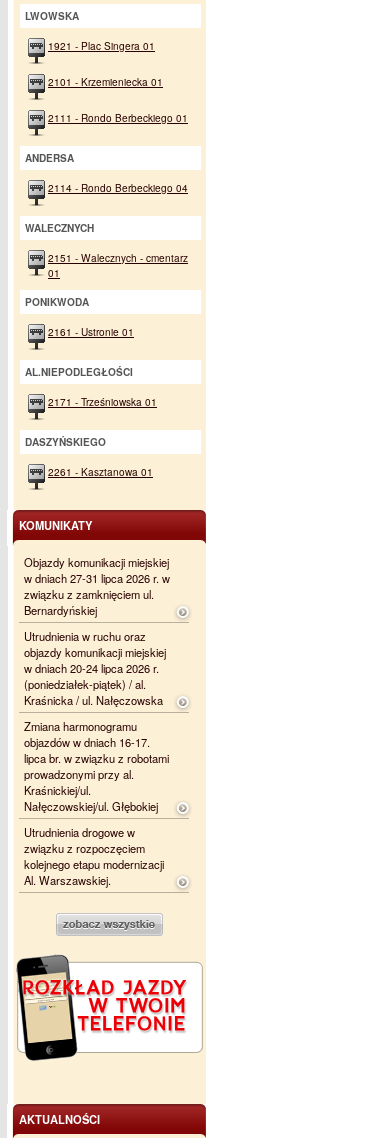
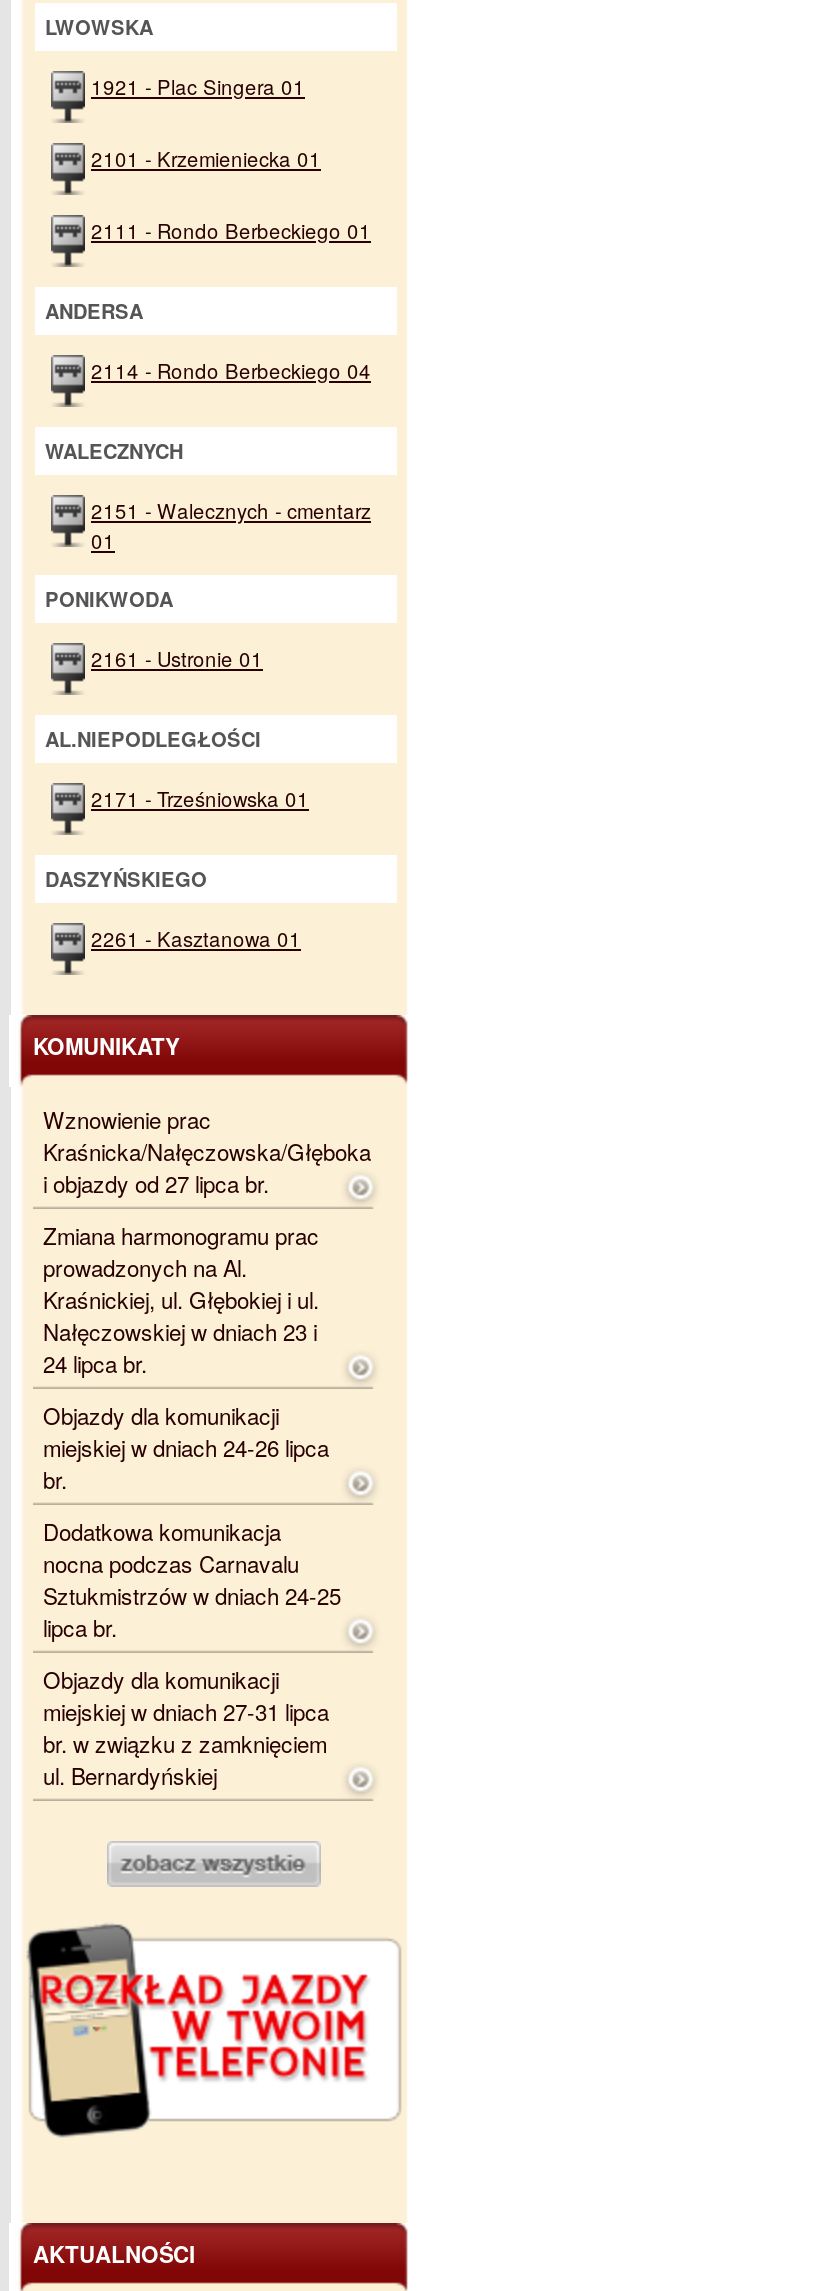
- Objazdy komunikacji miejskiej
- w dniach 27-31 lipca 2026 r. w
- związku z zamknięciem ul.
- Bernardyńskiej
- Utrudnienia w ruchu oraz
- objazdy komunikacji miejskiej
- w dniach 20-24 lipca 2026 r.
- (poniedziałek-piątek) / al.
- Kraśnicka / ul. Nałęczowska
- Zmiana harmonogramu
- objazdów w dniach 16-17.
- lipca br. w związku z robotami
- prowadzonymi przy al.
- Kraśnickiej/ul.
- Nałęczowskiej/ul. Głębokiej
- Utrudnienia drogowe w
- związku z rozpoczęciem
- kolejnego etapu modernizacji
- Al. Warszawskiej.
+ Wznowienie prac
+ Kraśnicka/Nałęczowska/Głęboka
+ i objazdy od 27 lipca br.
+ Zmiana harmonogramu prac
+ prowadzonych na Al.
+ Kraśnickiej, ul. Głębokiej i ul.
+ Nałęczowskiej w dniach 23 i
+ 24 lipca br.
+ Objazdy dla komunikacji
+ miejskiej w dniach 24-26 lipca
+ br.
+ Dodatkowa komunikacja
+ nocna podczas Carnavalu
+ Sztukmistrzów w dniach 24-25
+ lipca br.
+ Objazdy dla komunikacji
+ miejskiej w dniach 27-31 lipca
+ br. w związku z zamknięciem
+ ul. Bernardyńskiej
